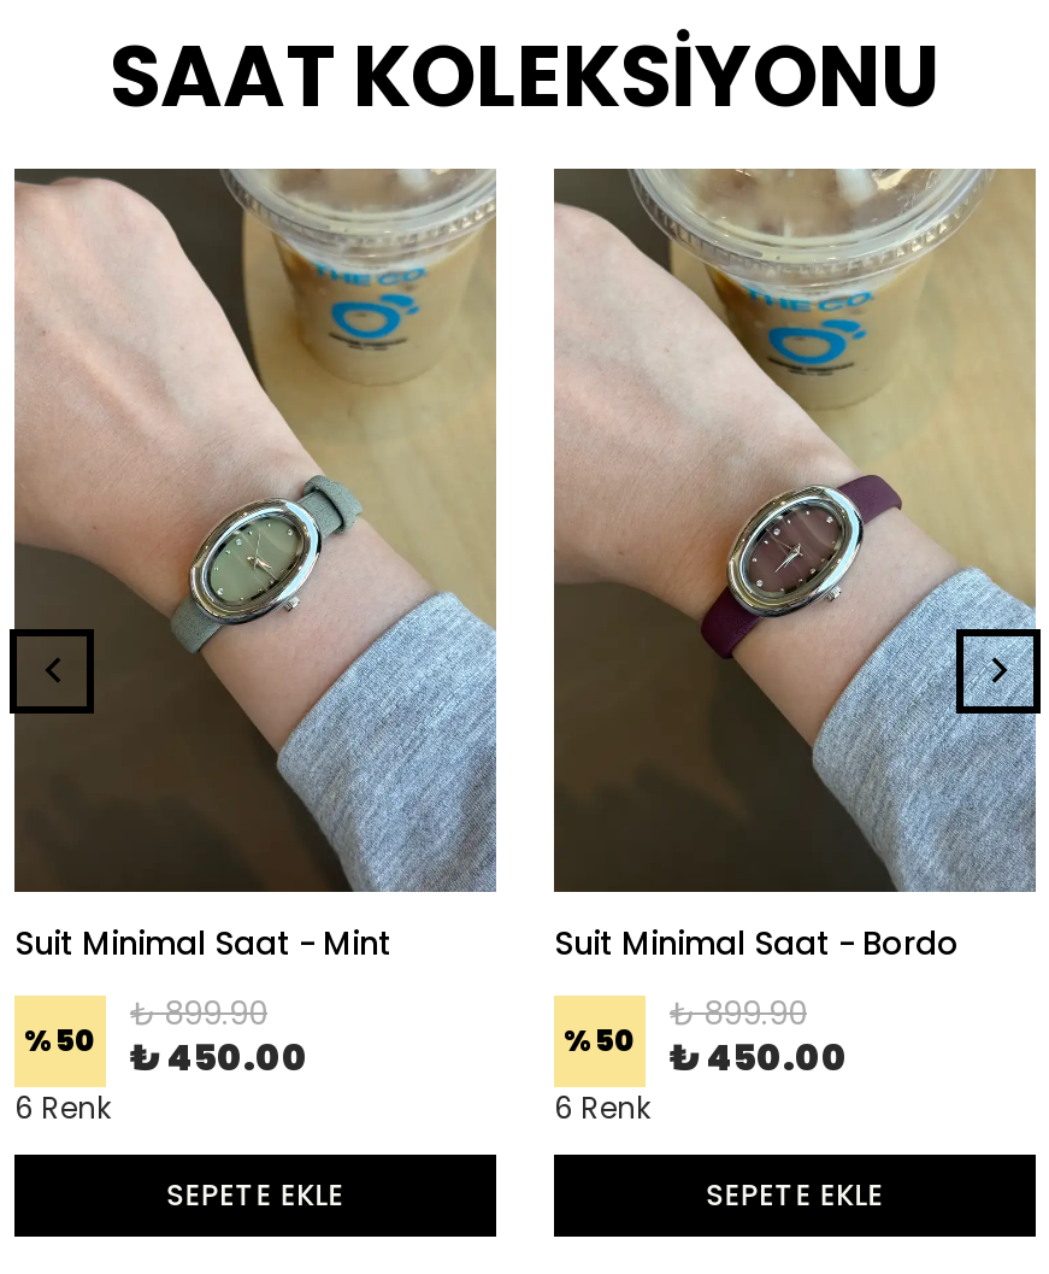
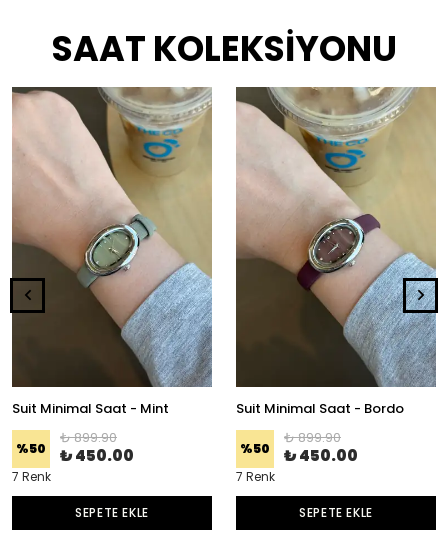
- 6 Renk
+ 7 Renk

- 6 Renk
+ 7 Renk
